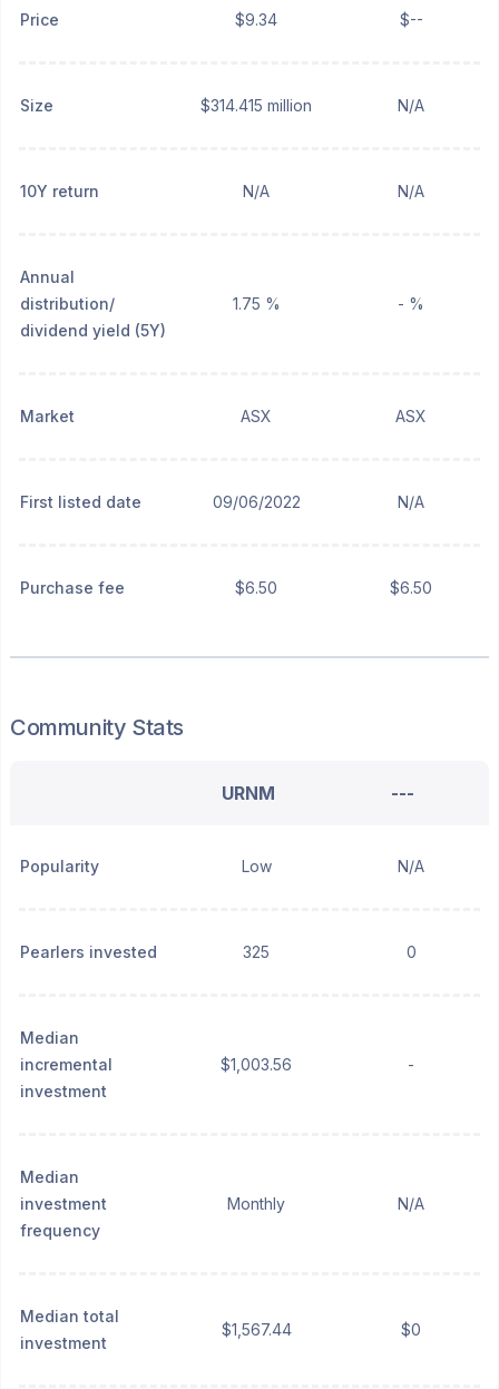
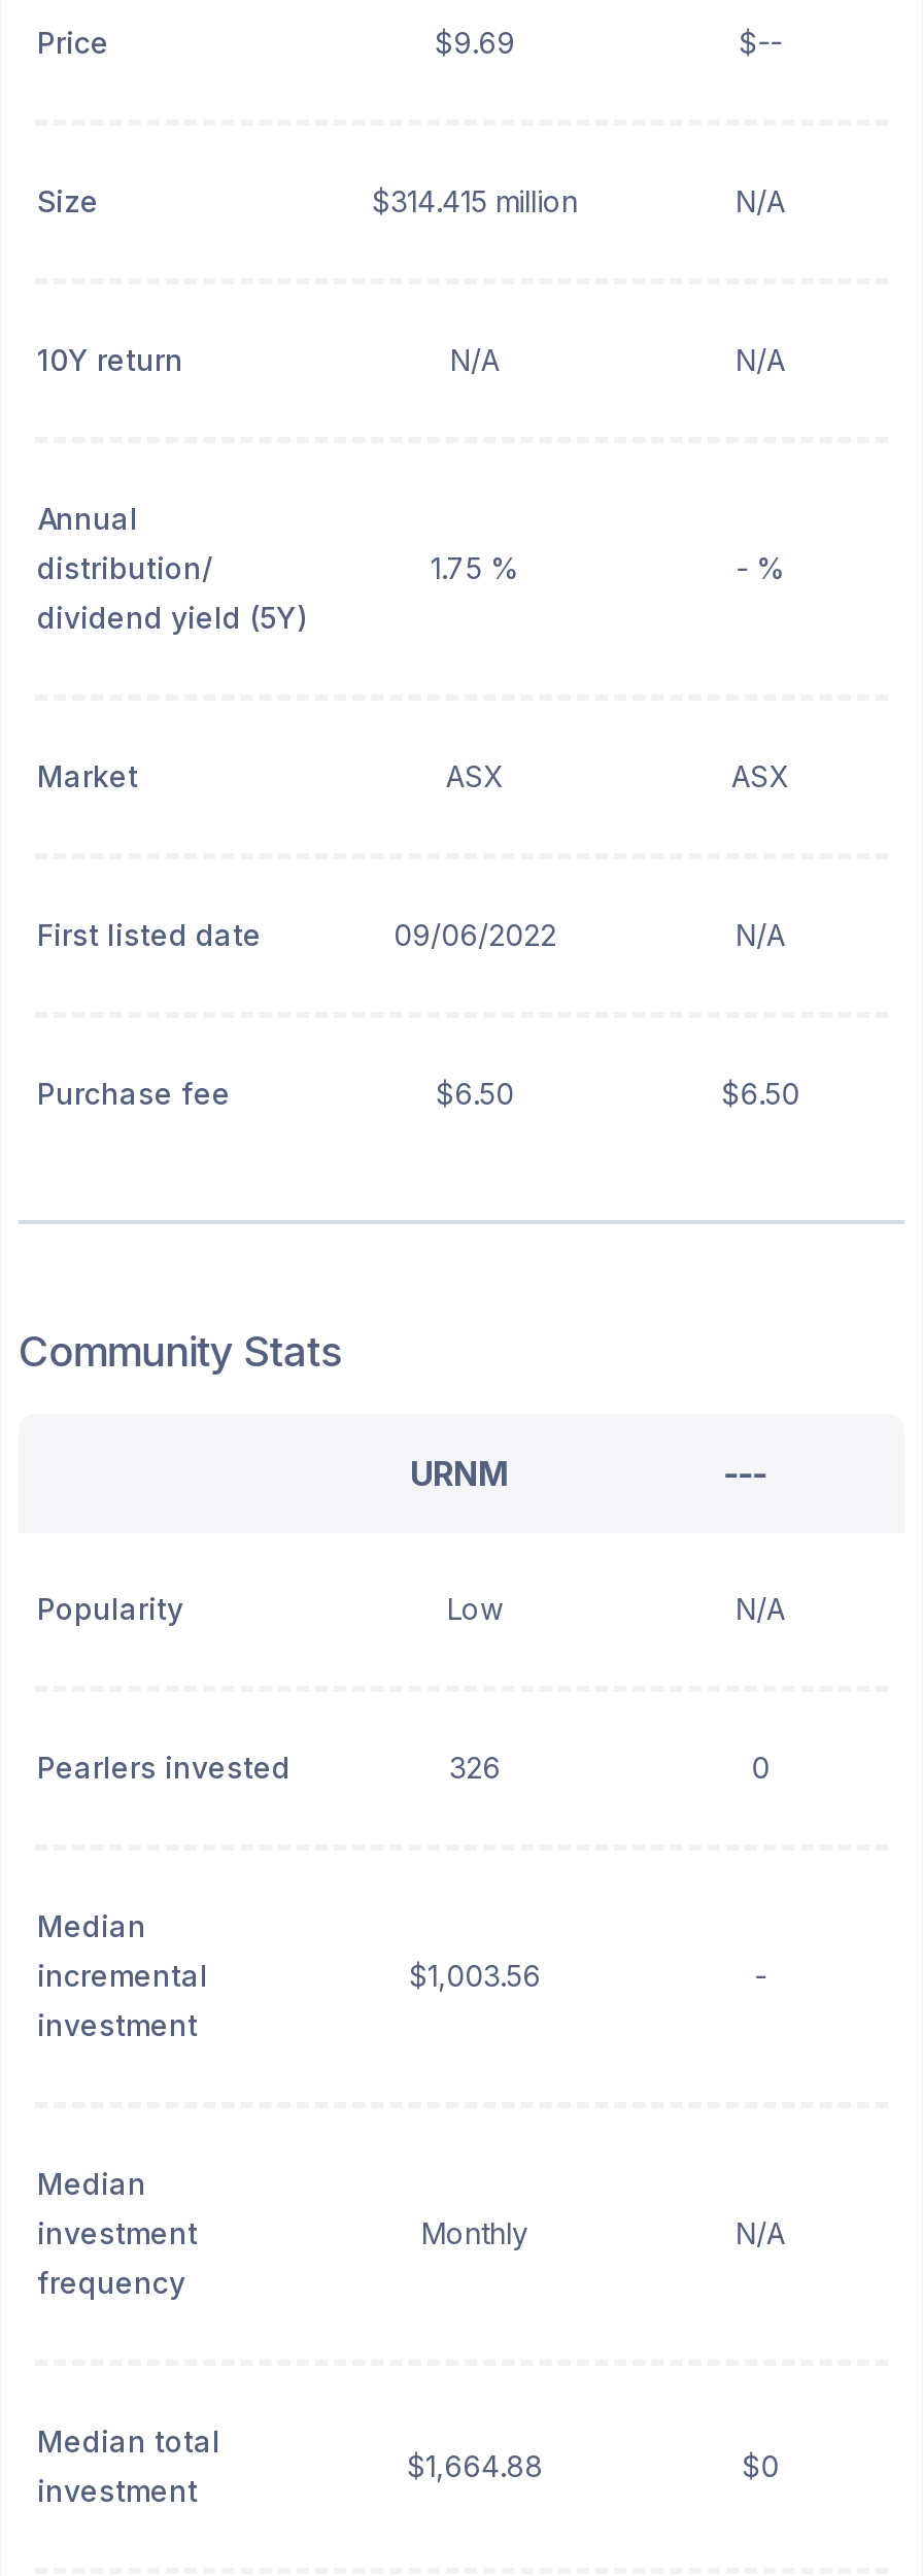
- $9.34
+ $9.69

- 325
+ 326

- $1,567.44
+ $1,664.88
